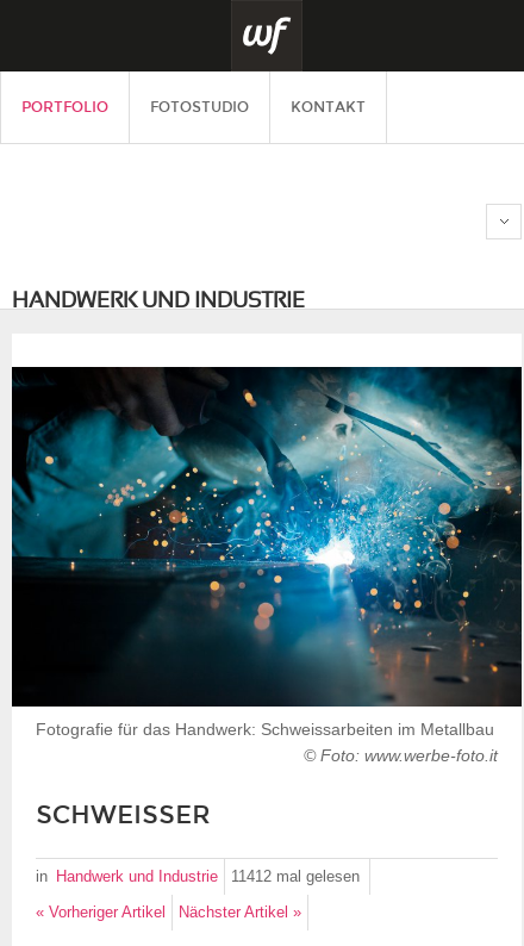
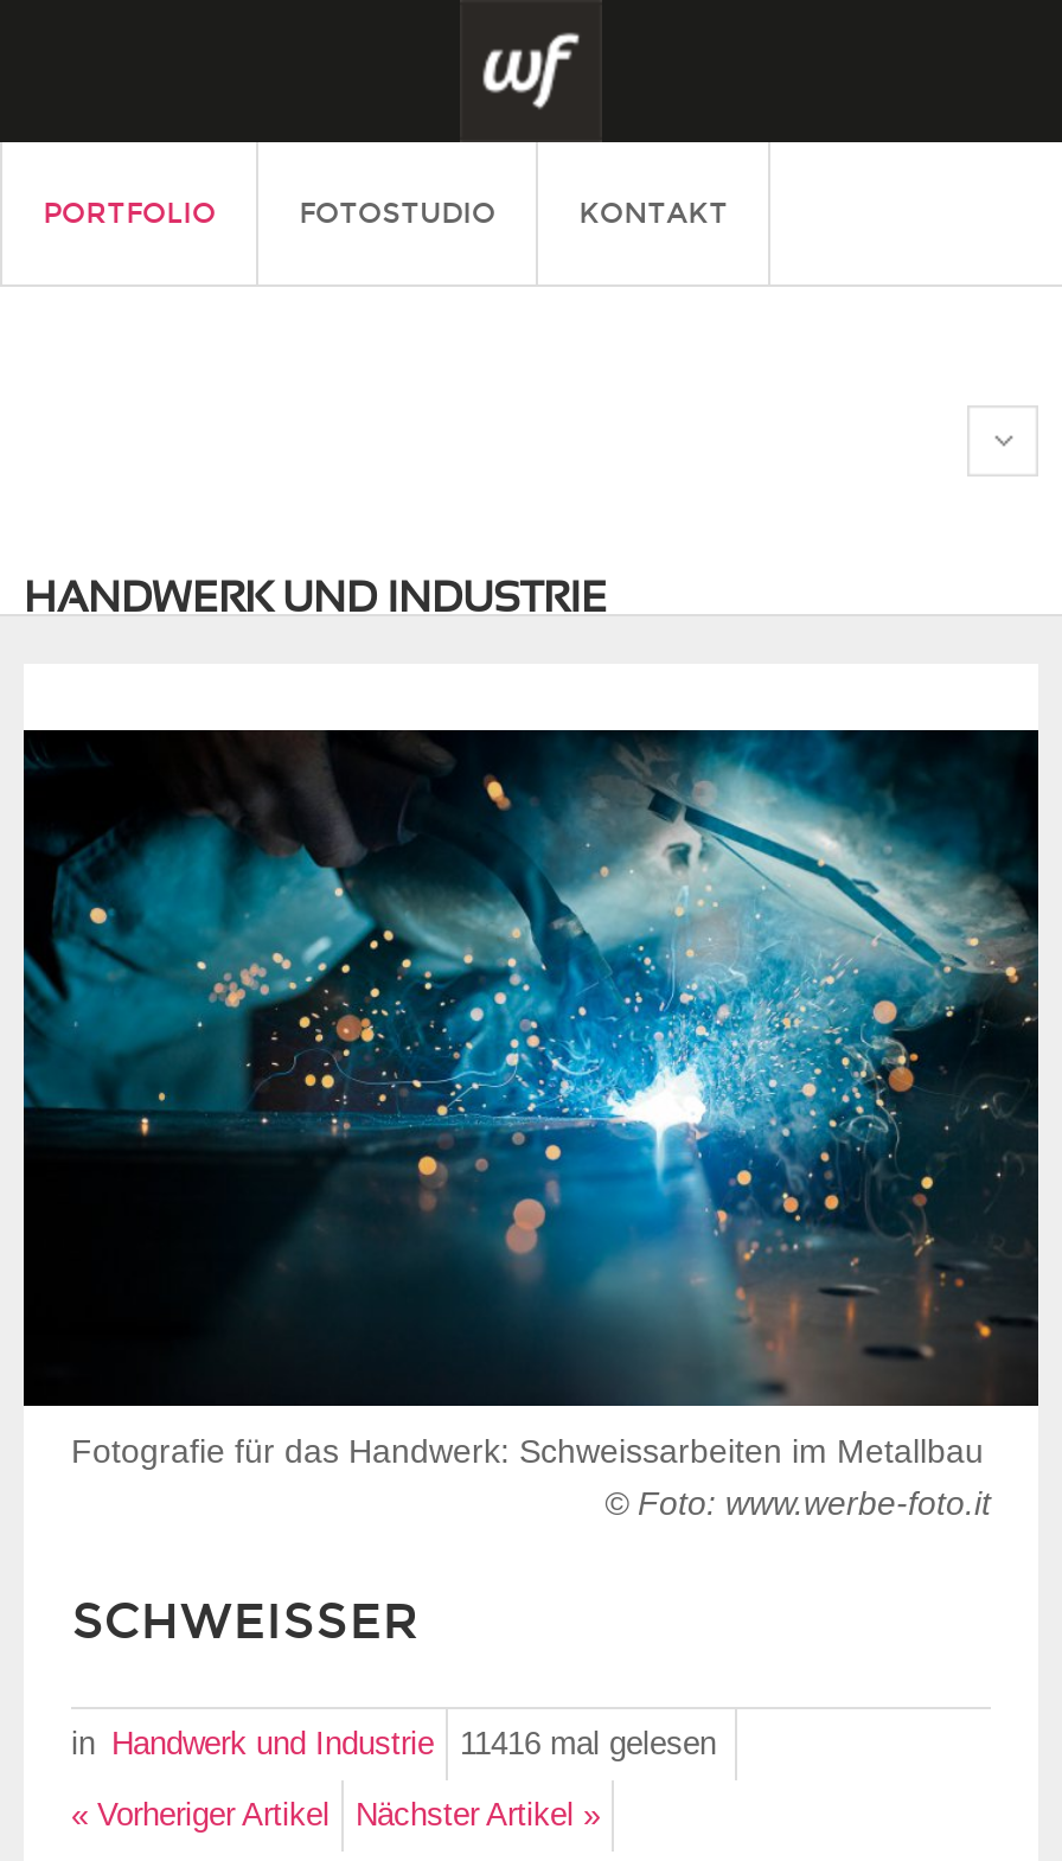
- in Handwerk und Industrie 11412 mal gelesen
+ in Handwerk und Industrie 11416 mal gelesen
